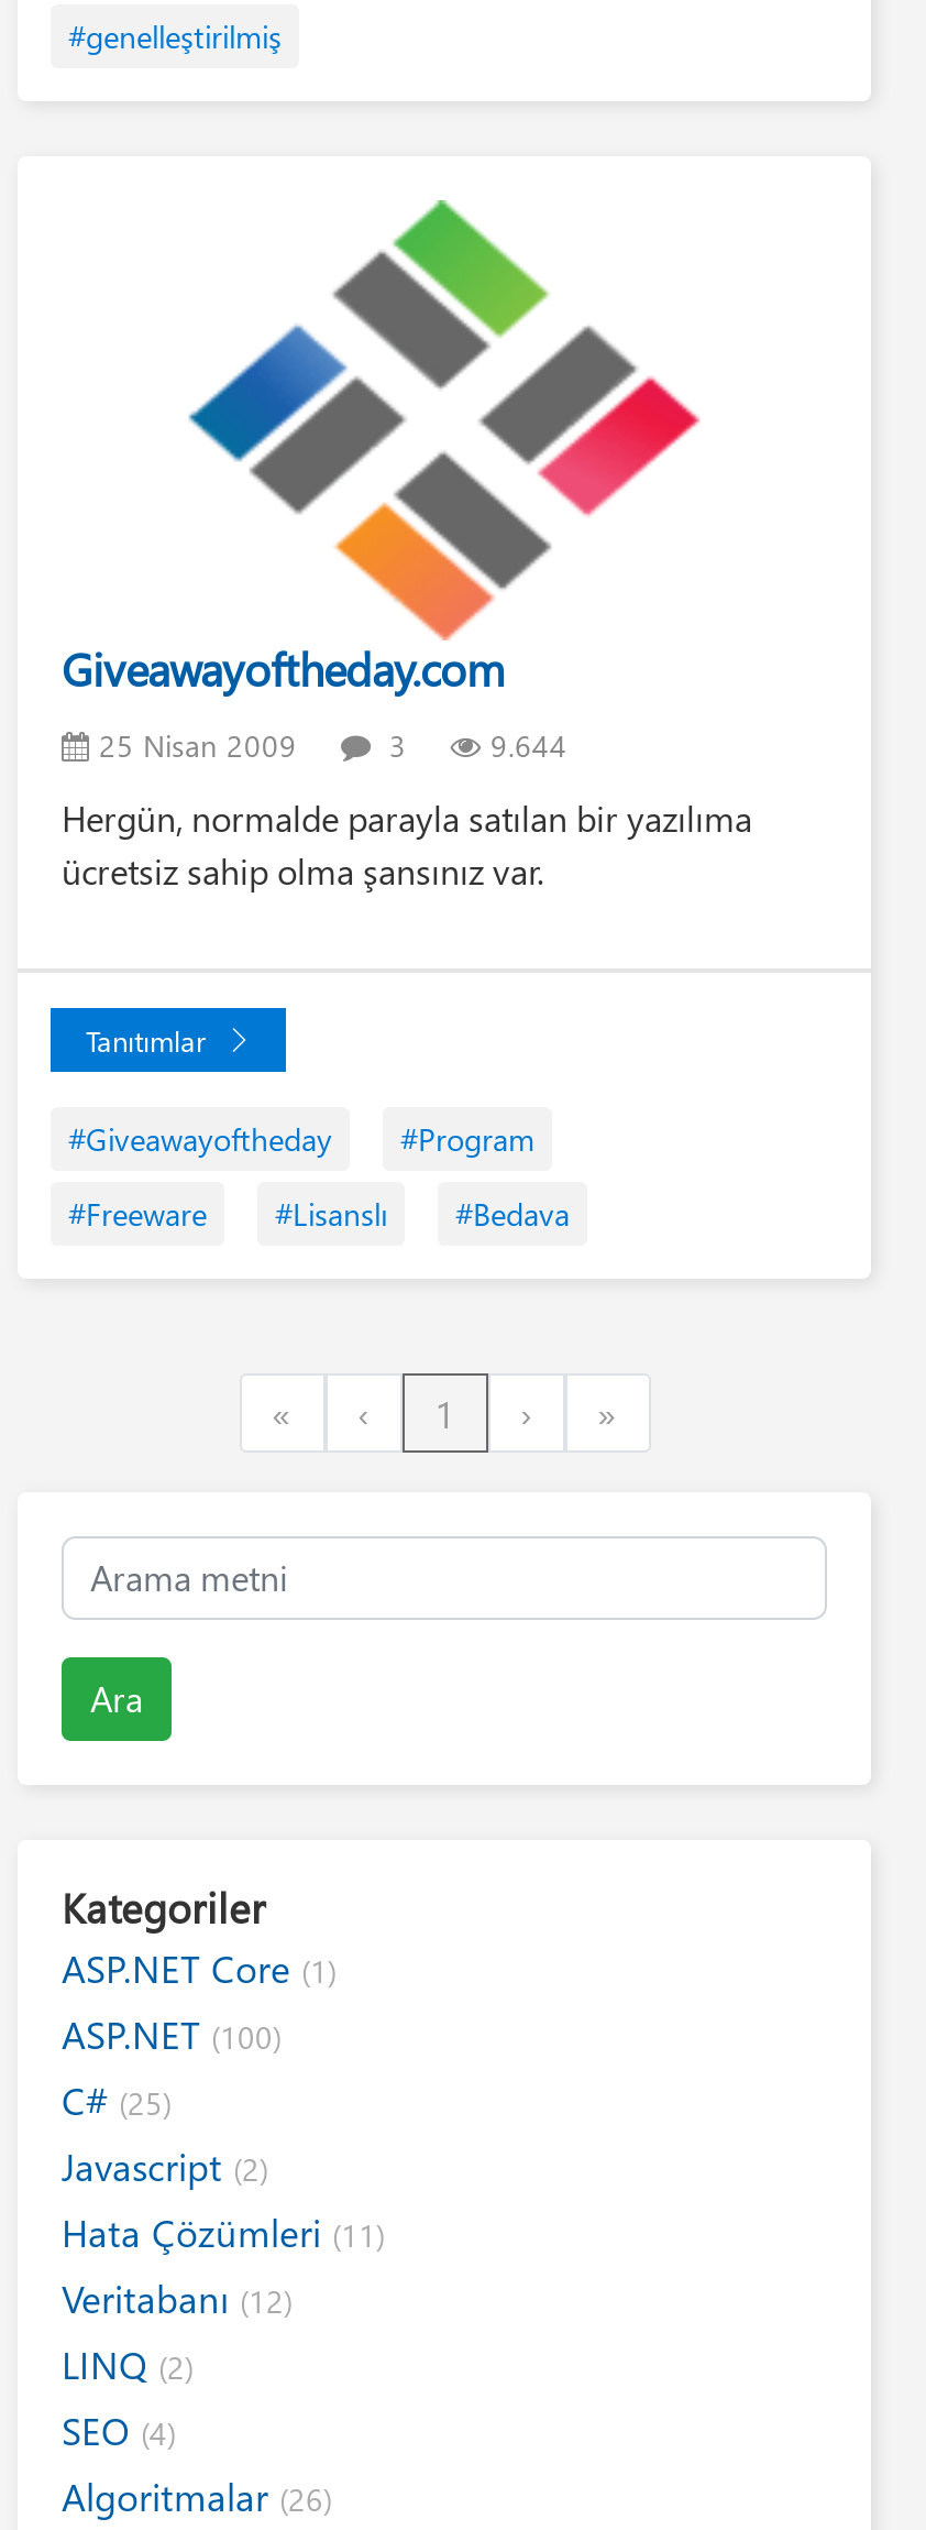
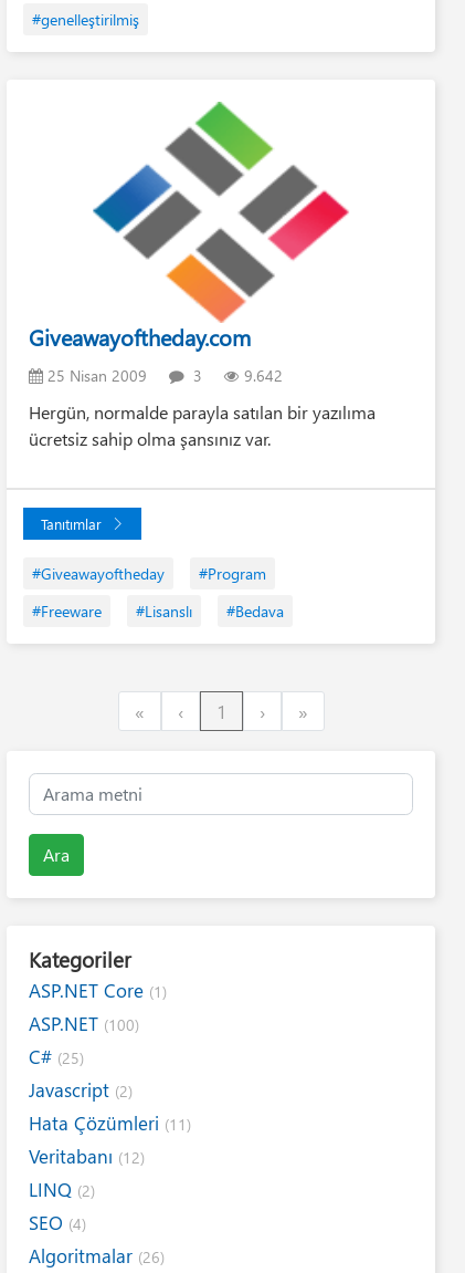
- 25 Nisan 2009 3 9.644
+ 25 Nisan 2009 3 9.642
